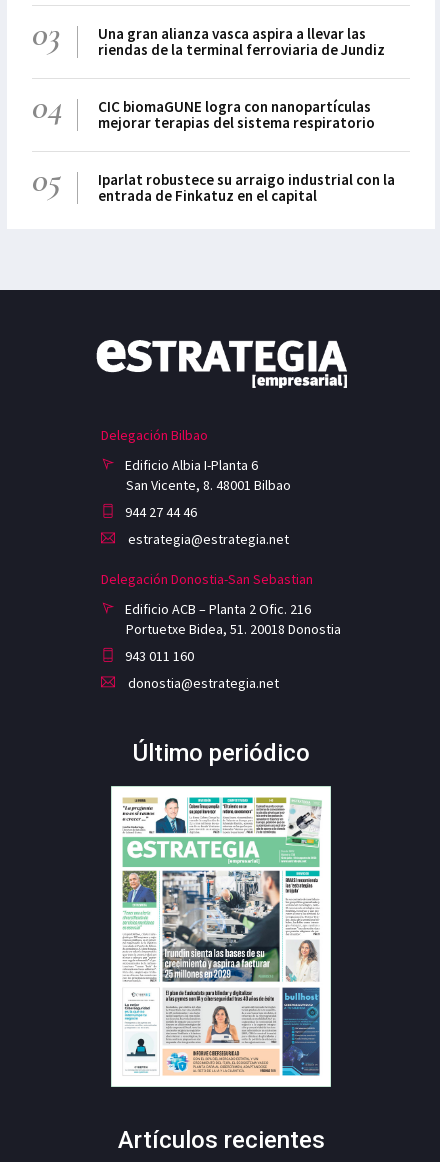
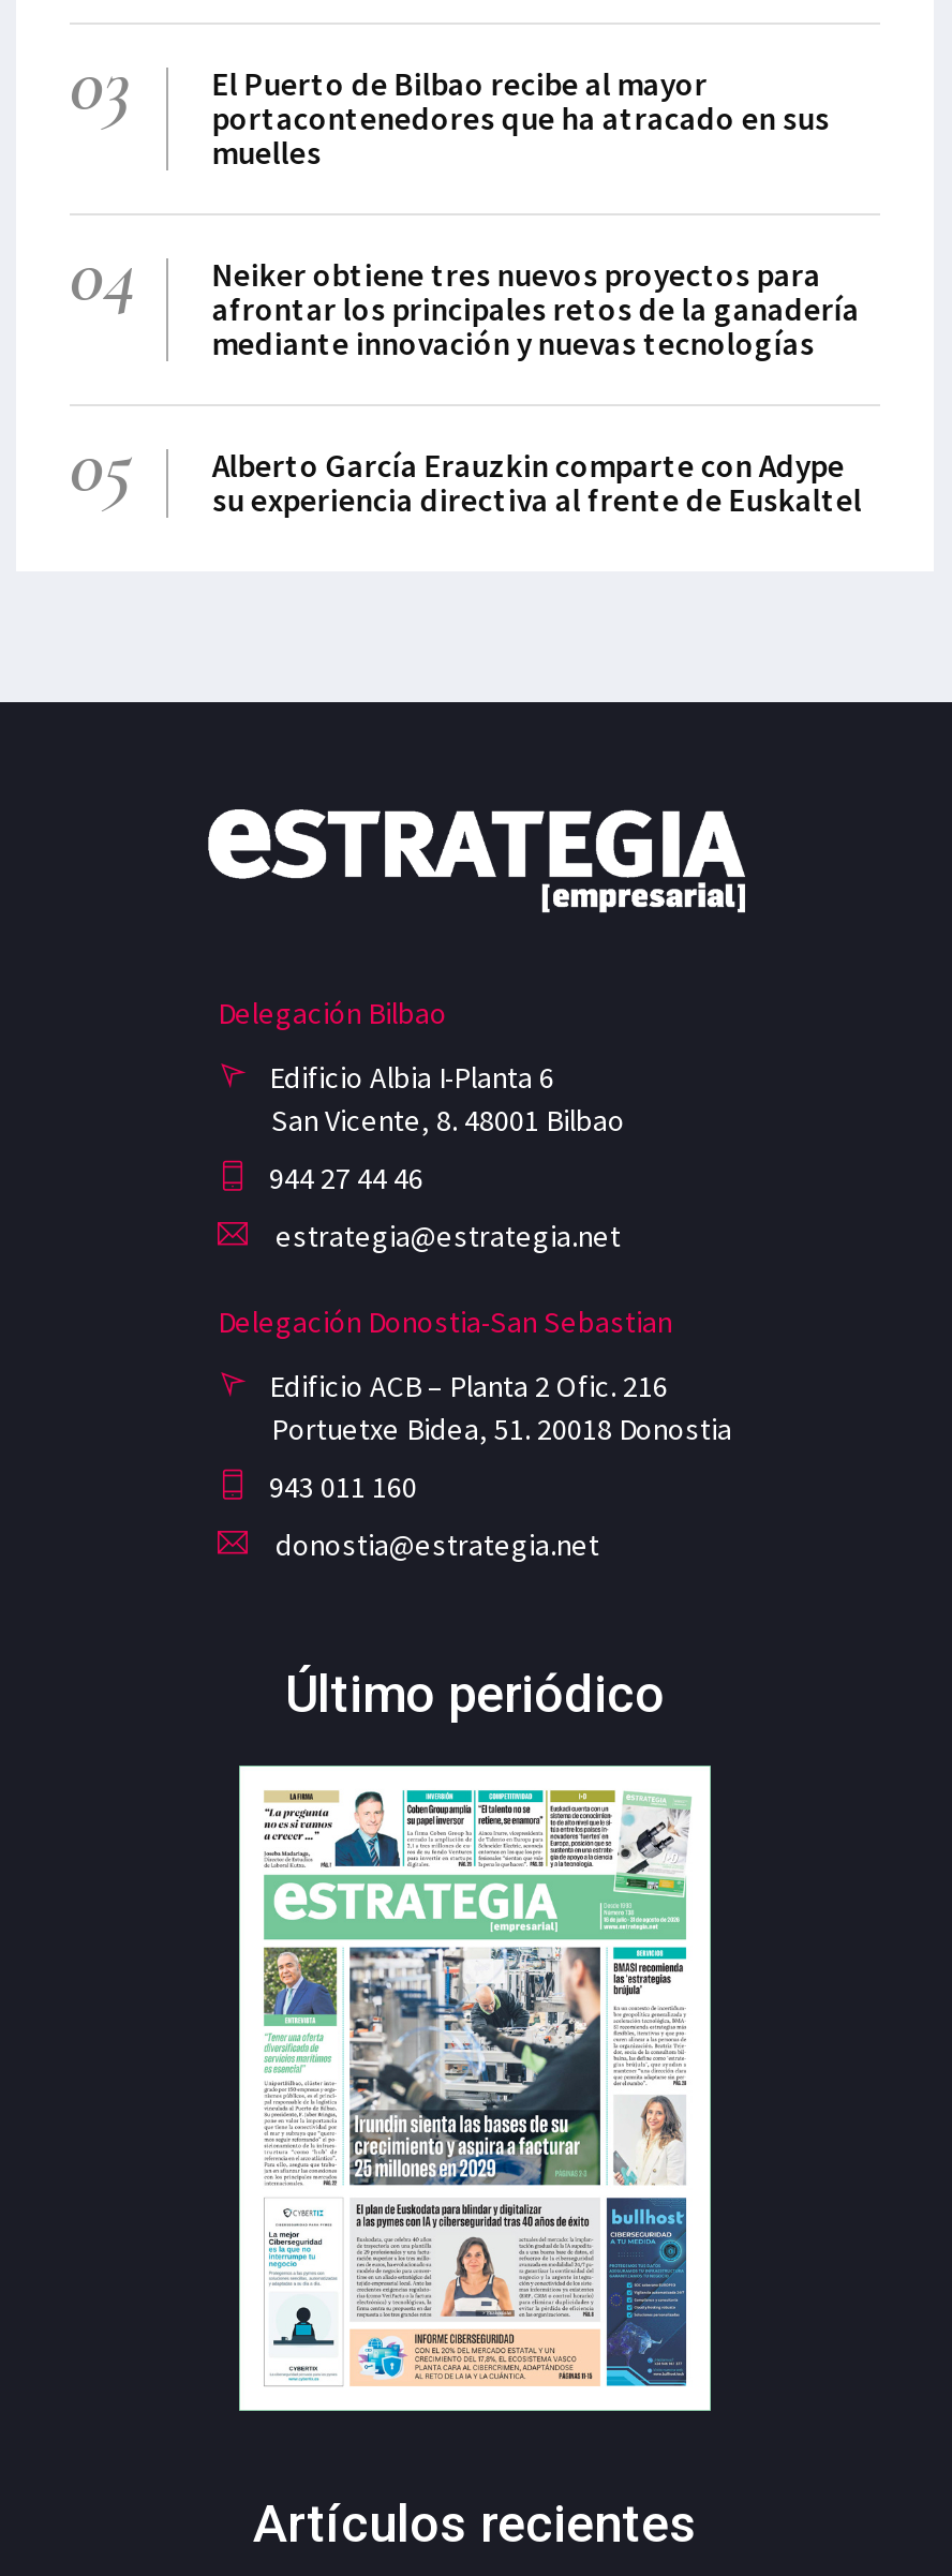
- Una gran alianza vasca aspira a llevar las
- riendas de la terminal ferroviaria de Jundiz
+ El Puerto de Bilbao recibe al mayor
+ portacontenedores que ha atracado en sus
+ muelles

- CIC biomaGUNE logra con nanopartículas
- mejorar terapias del sistema respiratorio
+ Neiker obtiene tres nuevos proyectos para
+ afrontar los principales retos de la ganadería
+ mediante innovación y nuevas tecnologías

- Iparlat robustece su arraigo industrial con la
- entrada de Finkatuz en el capital
+ Alberto García Erauzkin comparte con Adype
+ su experiencia directiva al frente de Euskaltel
